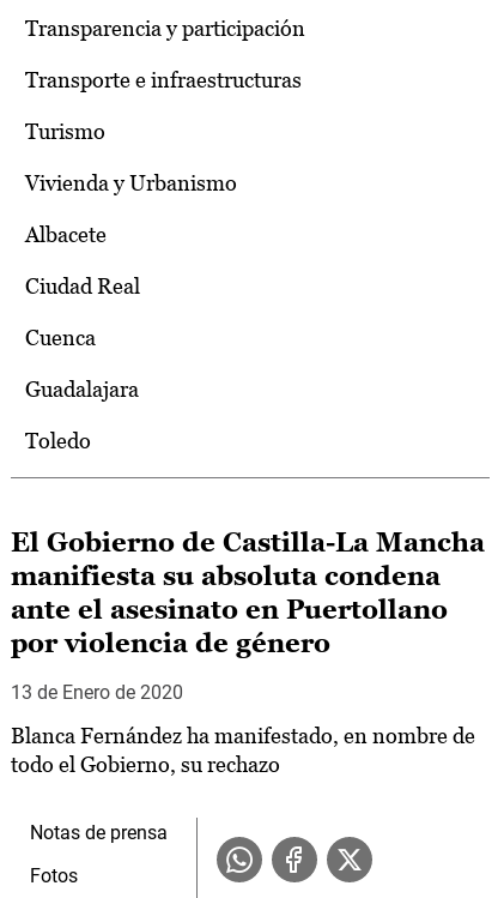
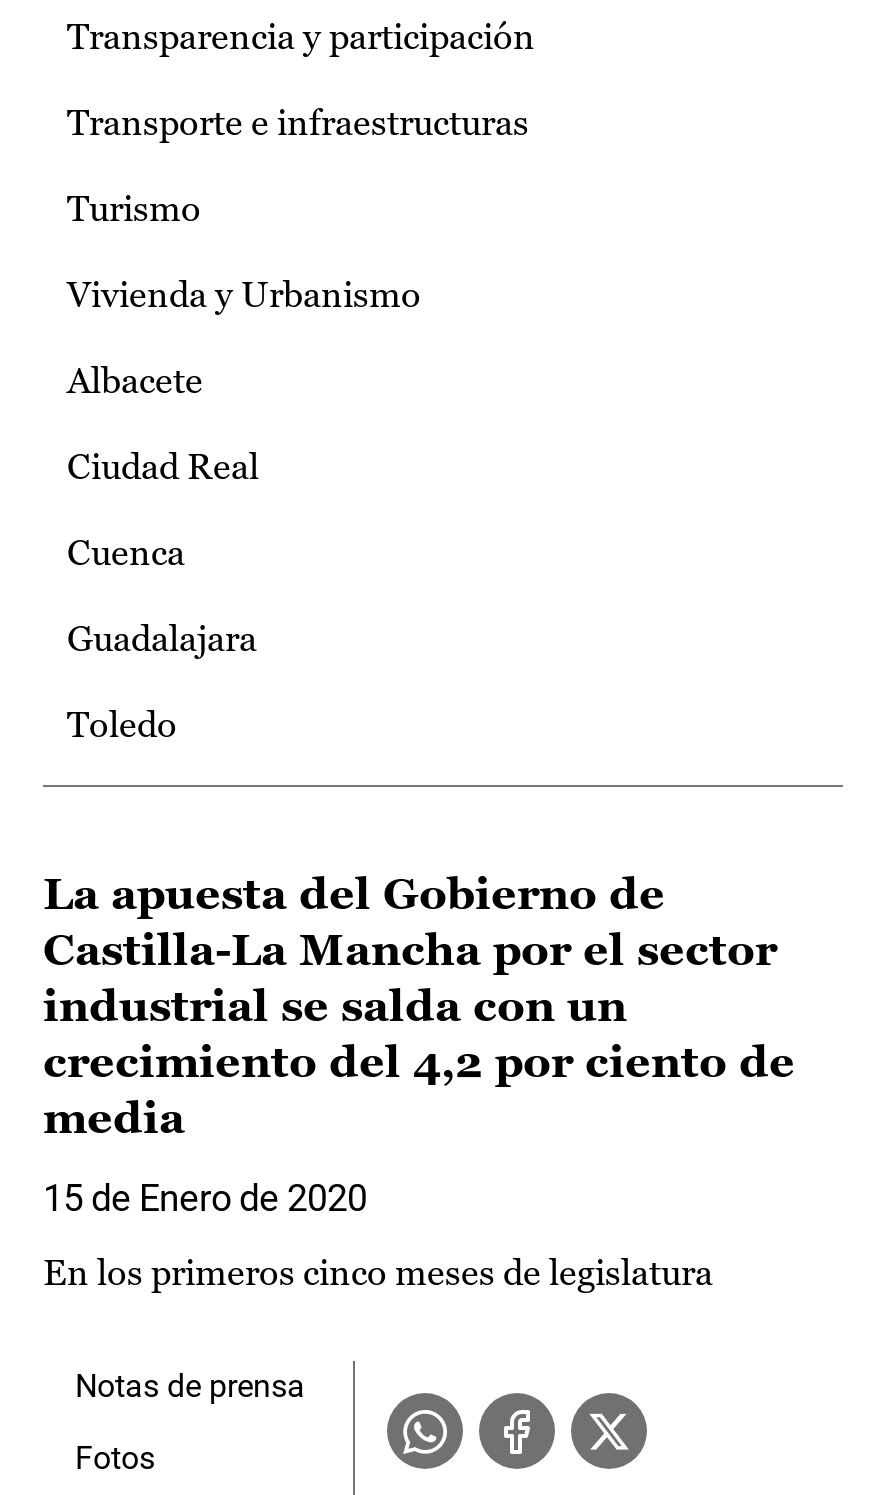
- El Gobierno de Castilla-La Mancha
- manifiesta su absoluta condena
- ante el asesinato en Puertollano
- por violencia de género
+ La apuesta del Gobierno de
+ Castilla-La Mancha por el sector
+ industrial se salda con un
+ crecimiento del 4,2 por ciento de
+ media

- 13 de Enero de 2020
+ 15 de Enero de 2020

- Blanca Fernández ha manifestado, en nombre de
- todo el Gobierno, su rechazo
+ En los primeros cinco meses de legislatura
